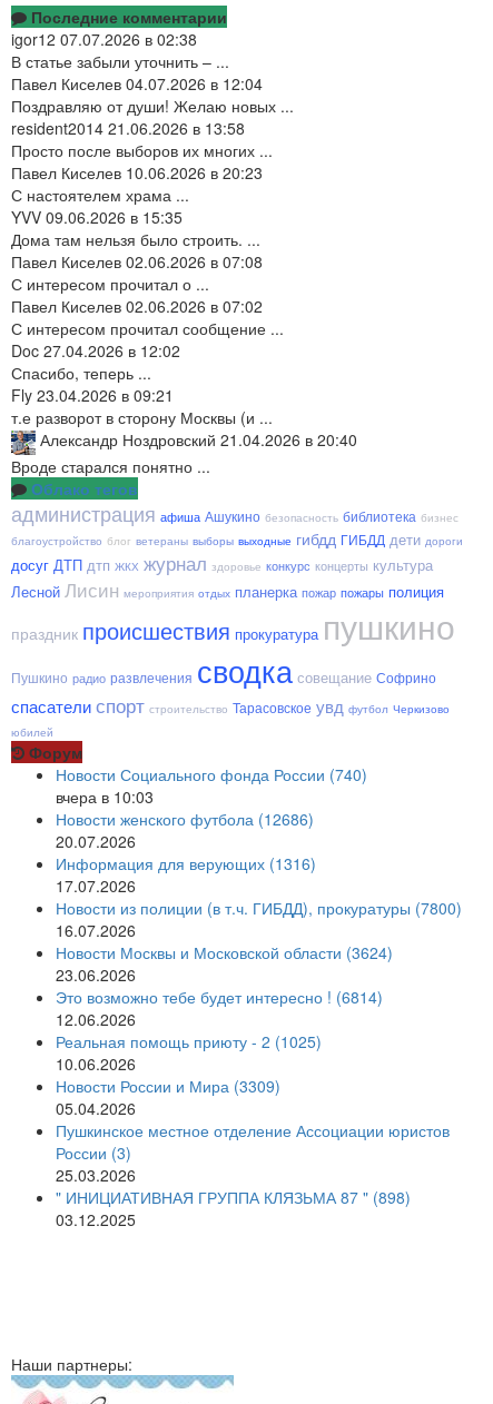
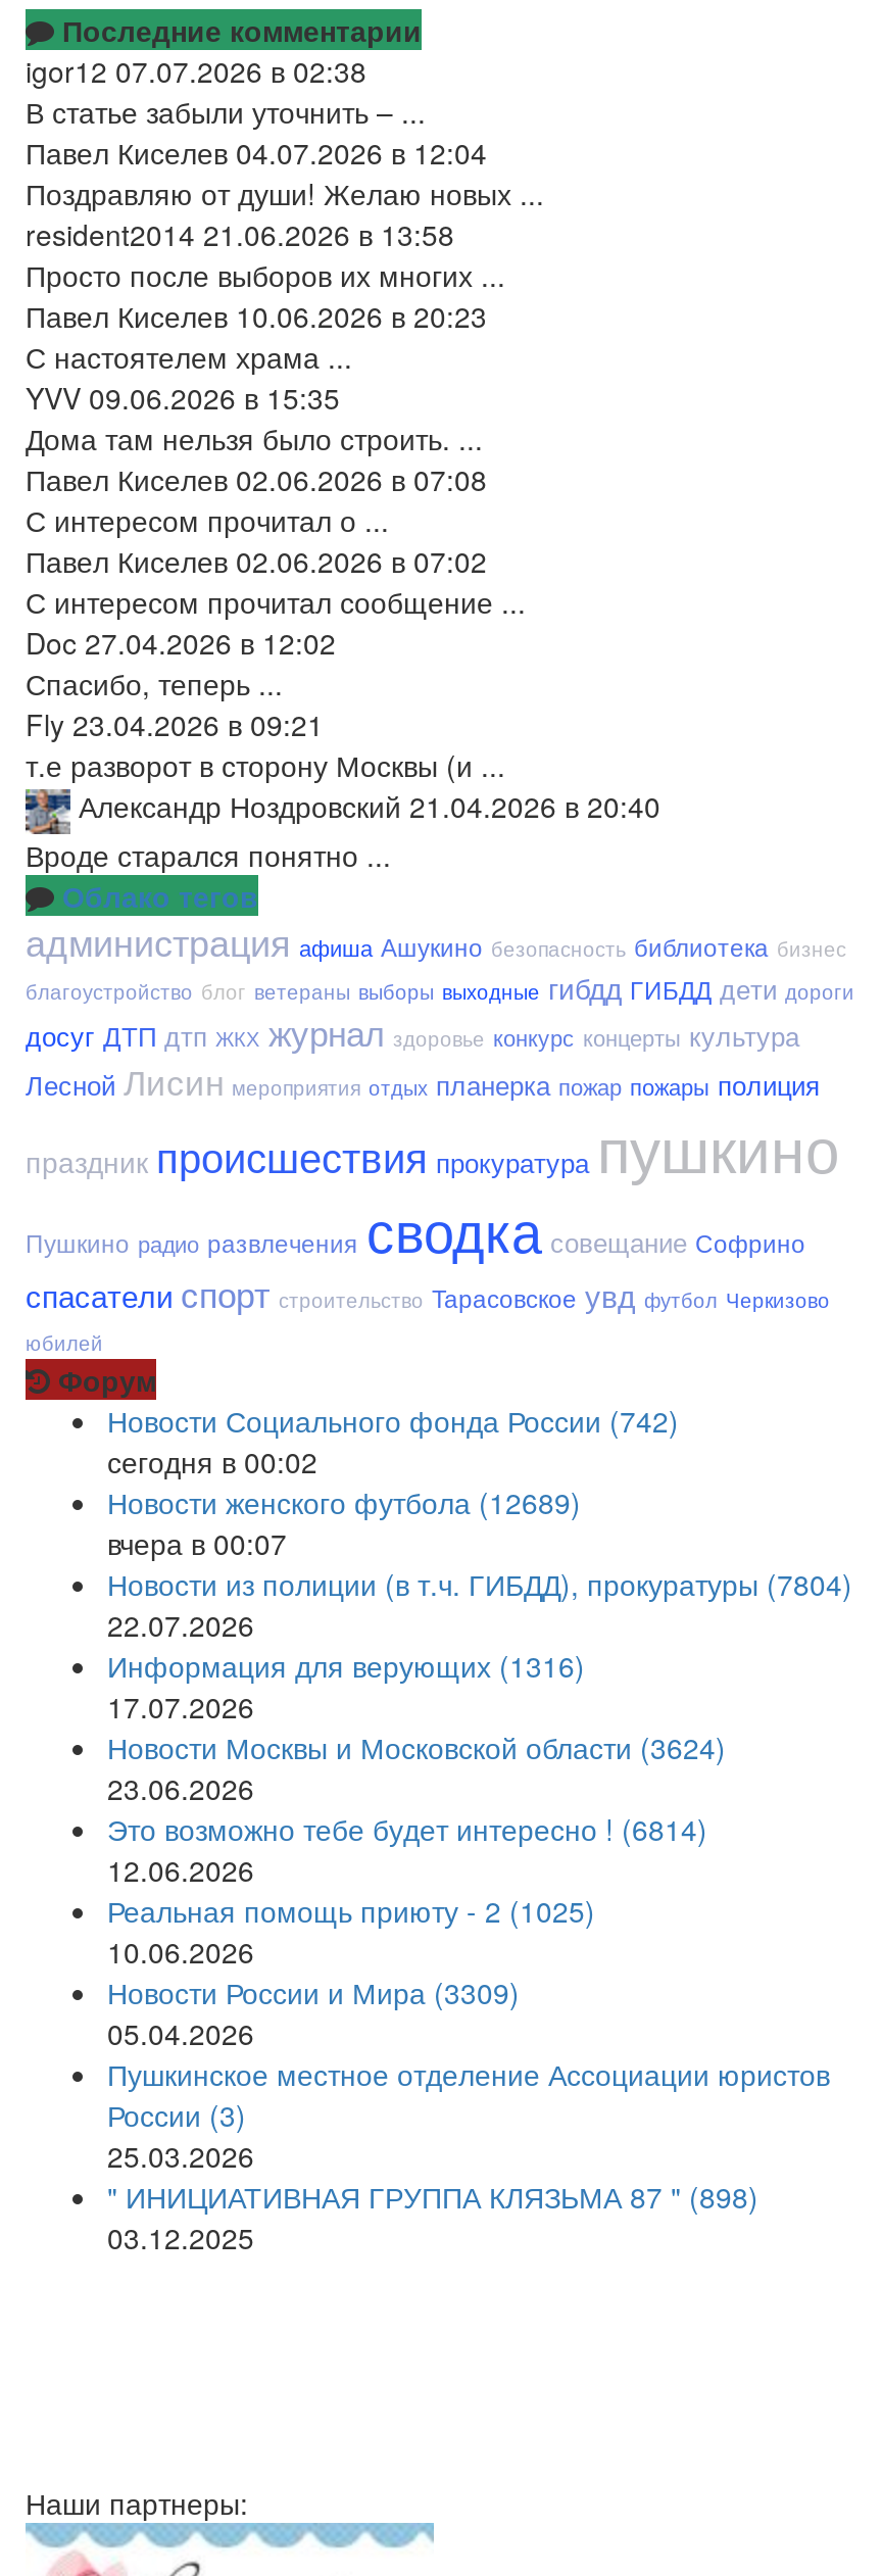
- Новости Социального фонда России (740)
- вчера в 10:03
- Новости женского футбола (12686)
- 20.07.2026
+ Новости Социального фонда России (742)
+ сегодня в 00:02
+ Новости женского футбола (12689)
+ вчера в 00:07
+ Новости из полиции (в т.ч. ГИБДД), прокуратуры (7804)
+ 22.07.2026

moved down: Информация для верующих (1316) | 17.07.2026

- Новости из полиции (в т.ч. ГИБДД), прокуратуры (7800)
- 16.07.2026
